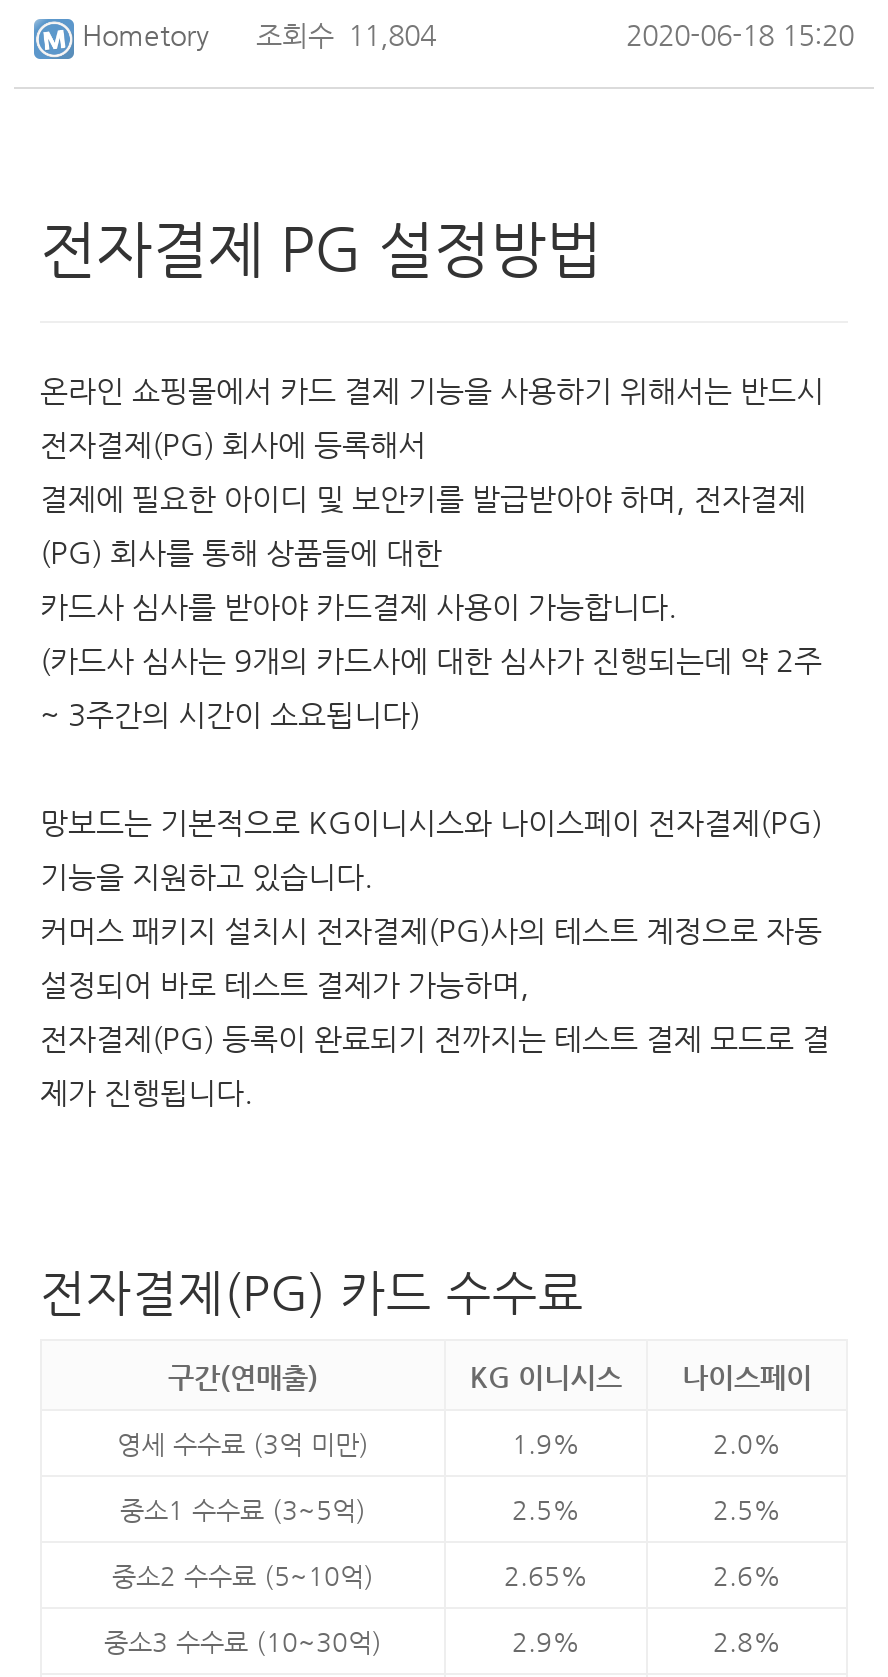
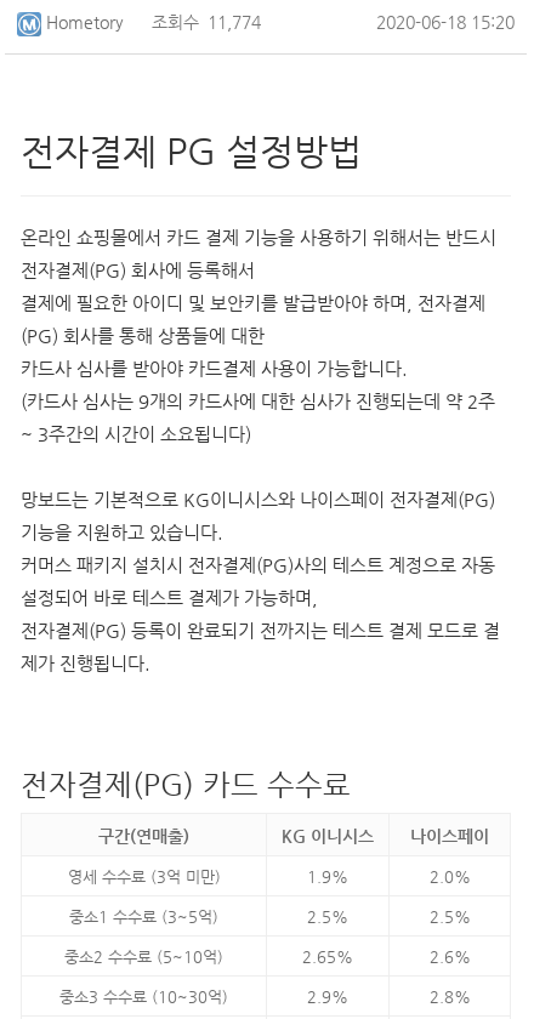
- Hometory 조회수 11,804
+ Hometory 조회수 11,774
